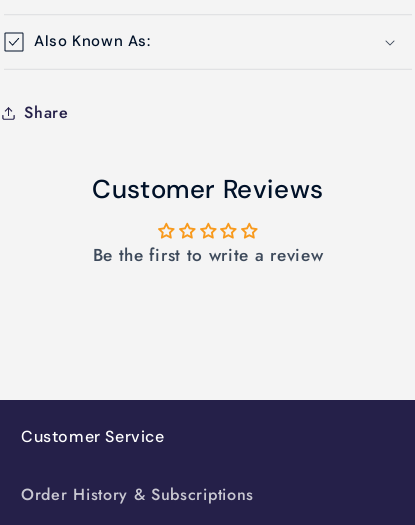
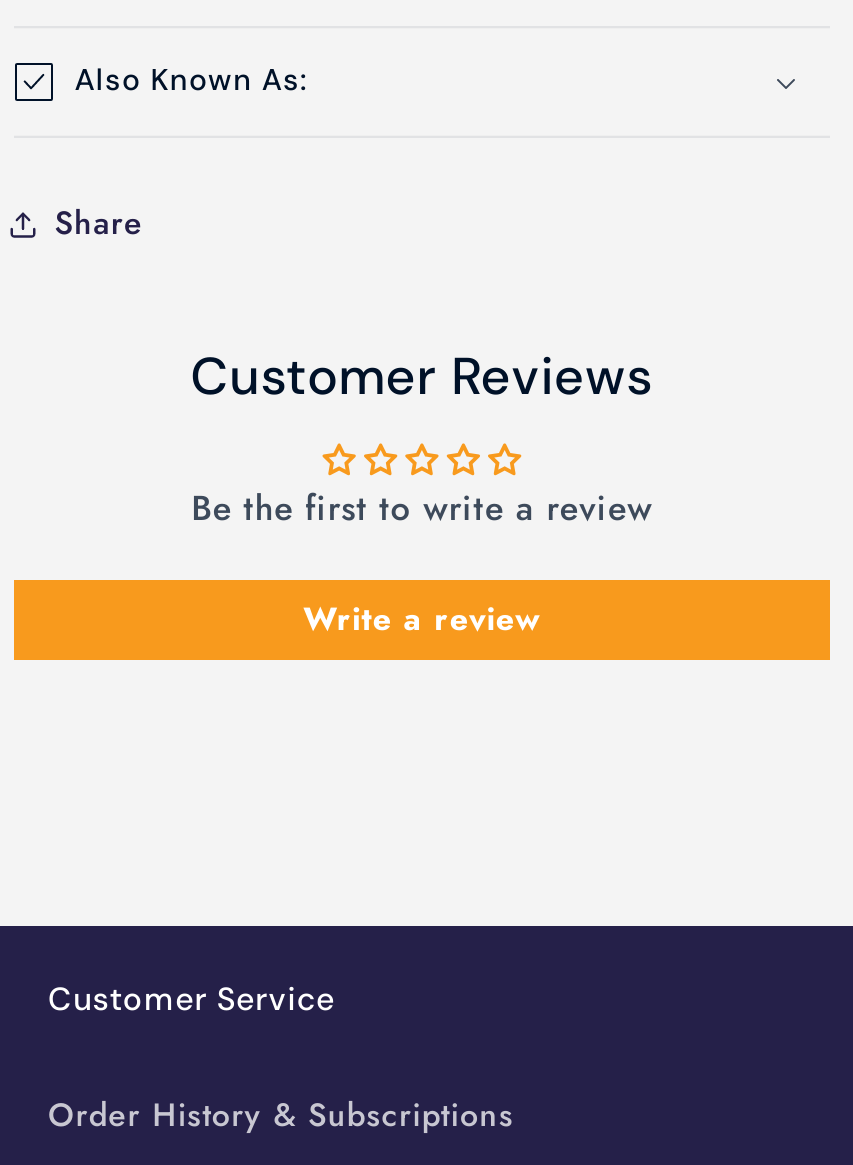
+ Write a review
